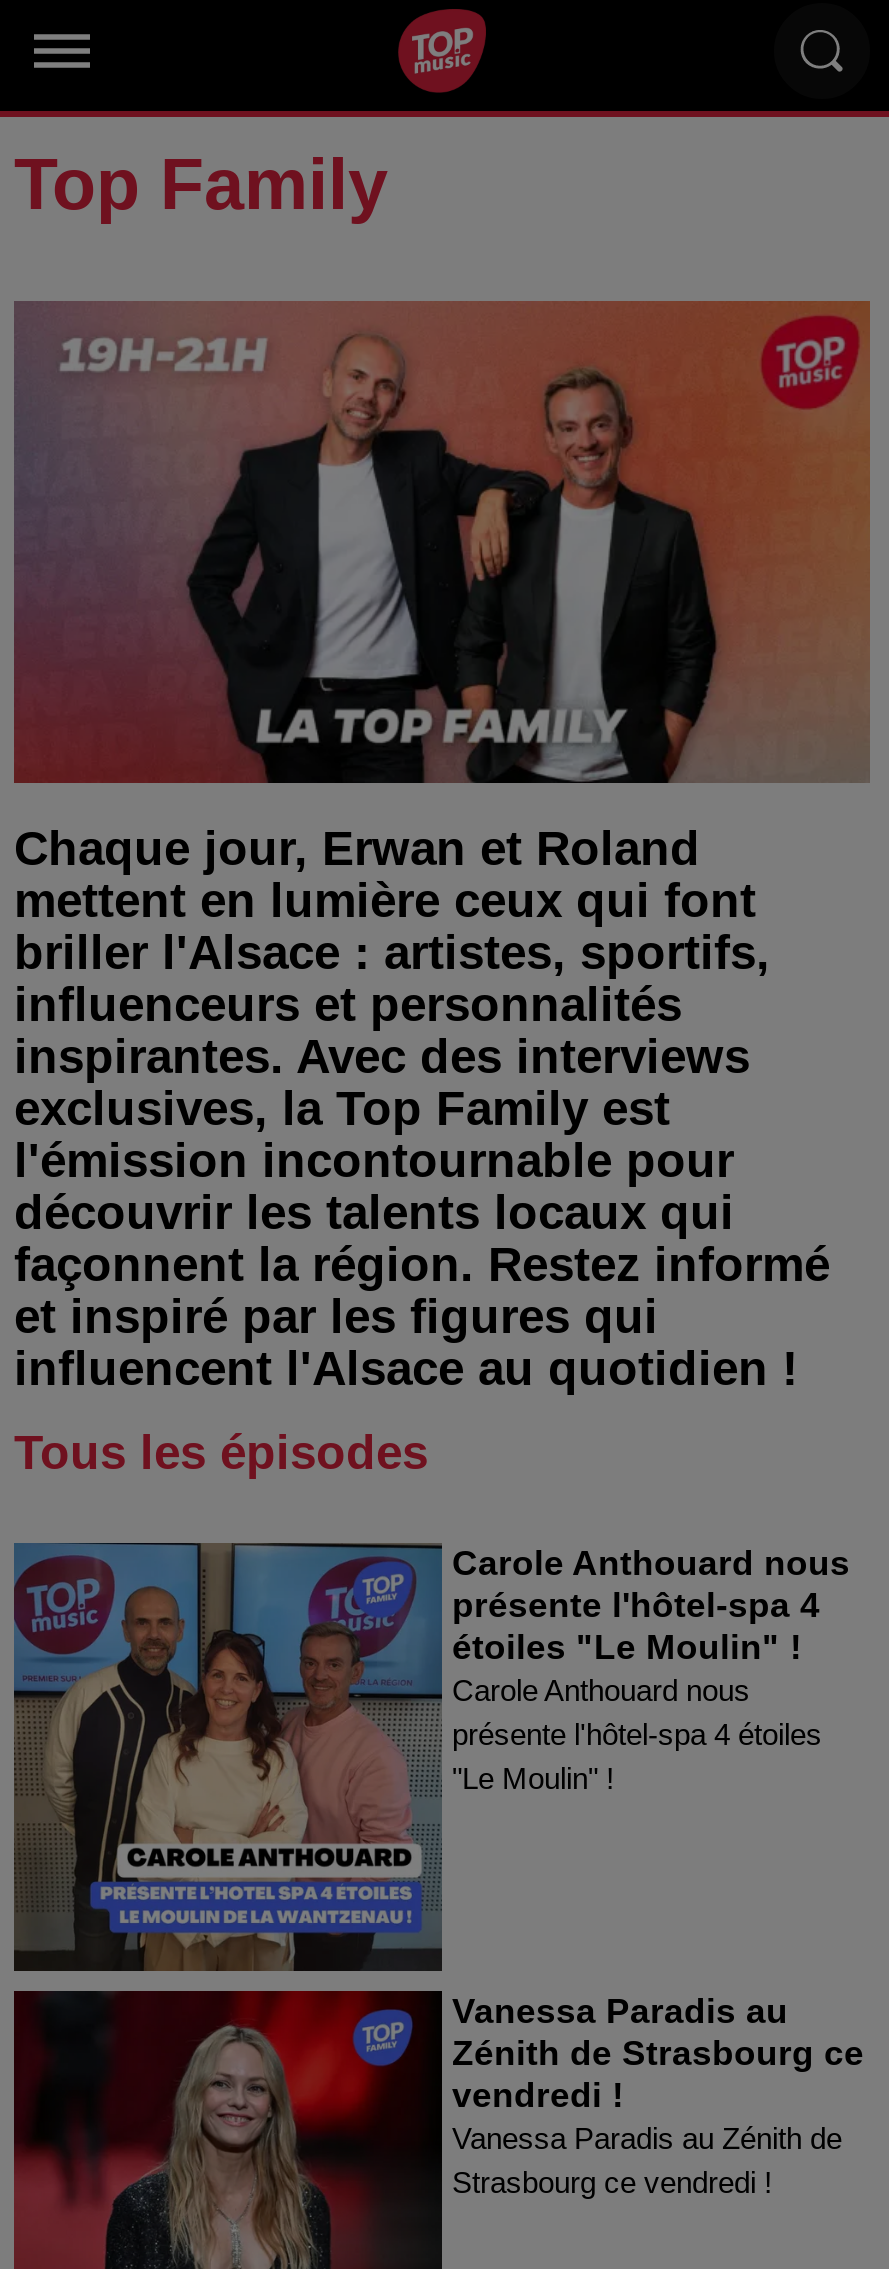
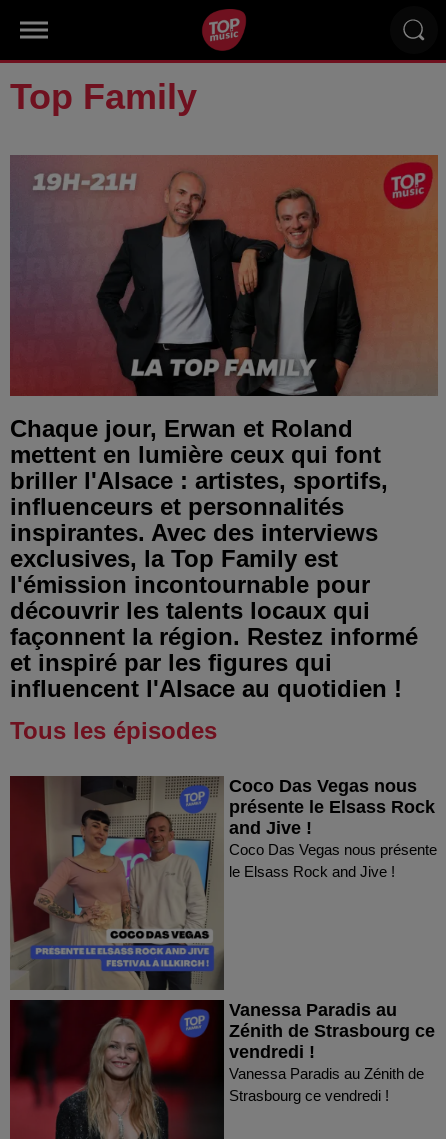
- [image]
- Carole Anthouard nous
- présente l'hôtel-spa 4
- étoiles "Le Moulin" !
- Carole Anthouard nous
- présente l'hôtel-spa 4 étoiles
- "Le Moulin" !
+ [image]
+ Coco Das Vegas nous
+ présente le Elsass Rock
+ and Jive !
+ Coco Das Vegas nous présente
+ le Elsass Rock and Jive !
